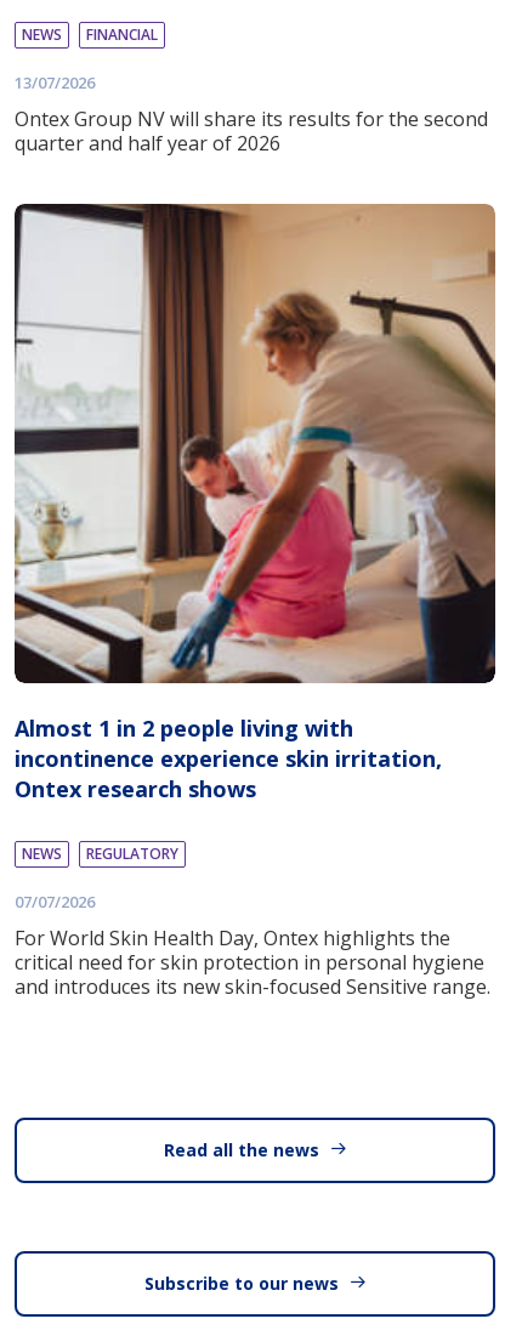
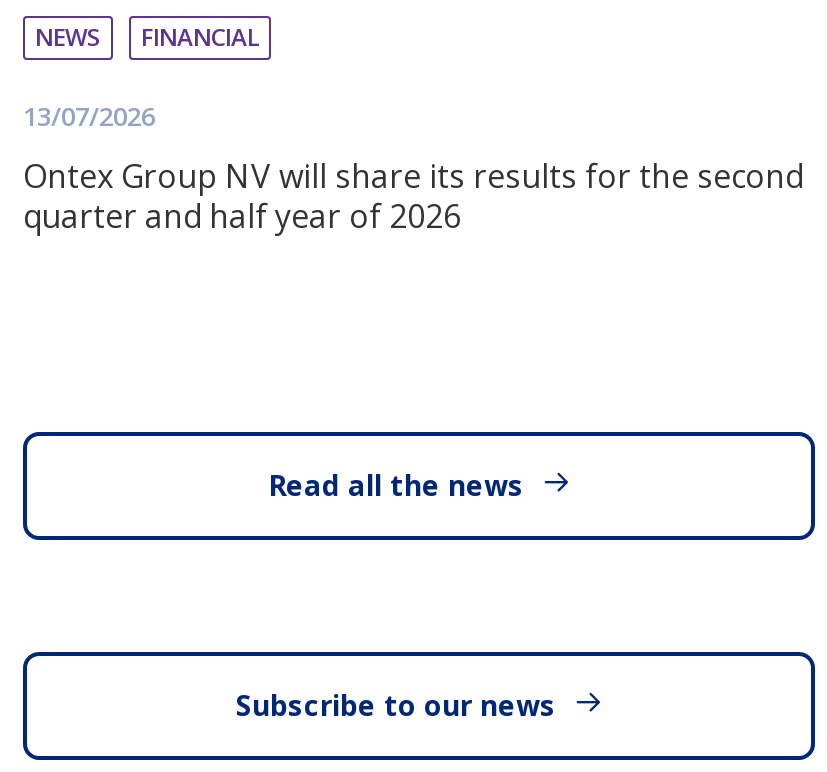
- [image]
- Almost 1 in 2 people living with
- incontinence experience skin irritation,
- Ontex research shows
- NEWS
- REGULATORY
- 07/07/2026
- For World Skin Health Day, Ontex highlights the
- critical need for skin protection in personal hygiene
- and introduces its new skin-focused Sensitive range.
